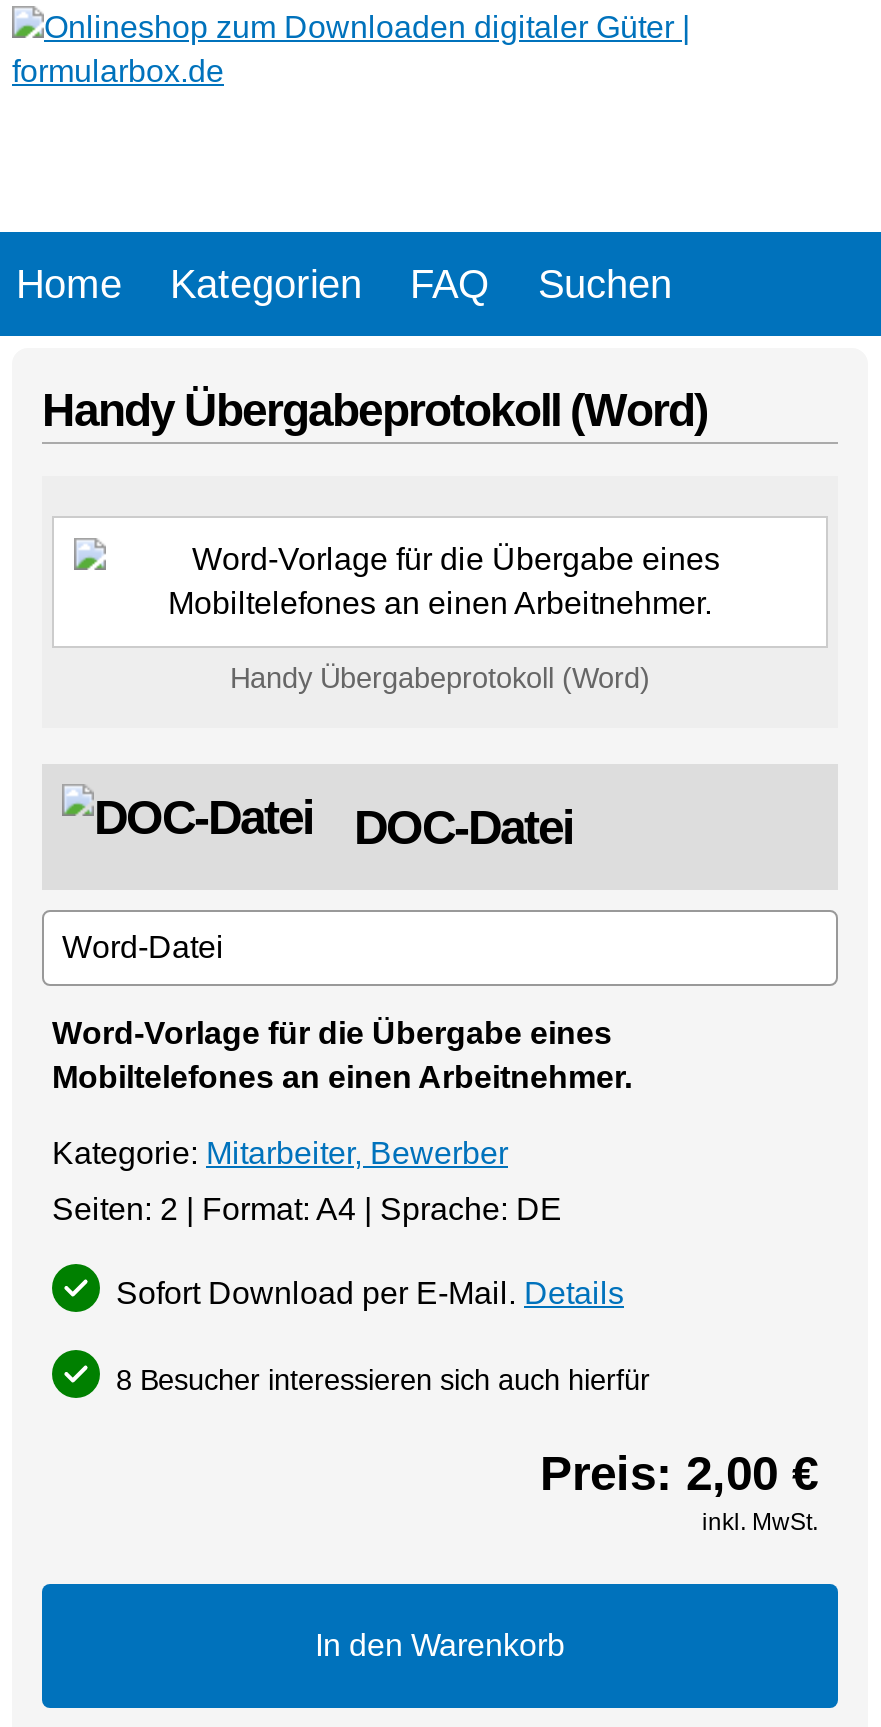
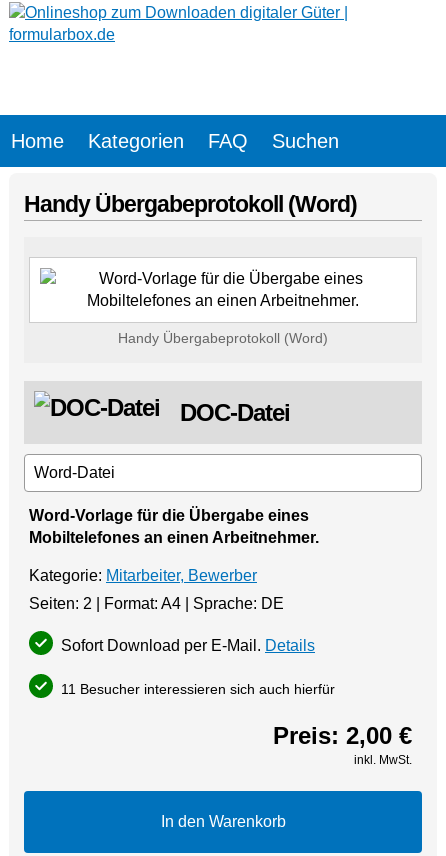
- 8 Besucher interessieren sich auch hierfür
+ 11 Besucher interessieren sich auch hierfür
